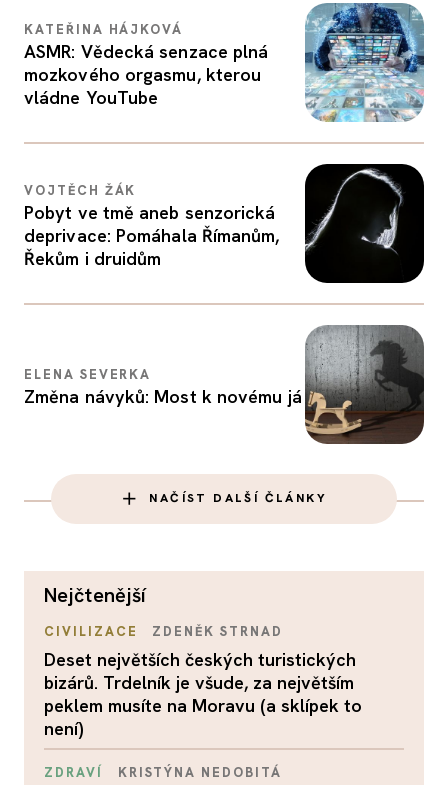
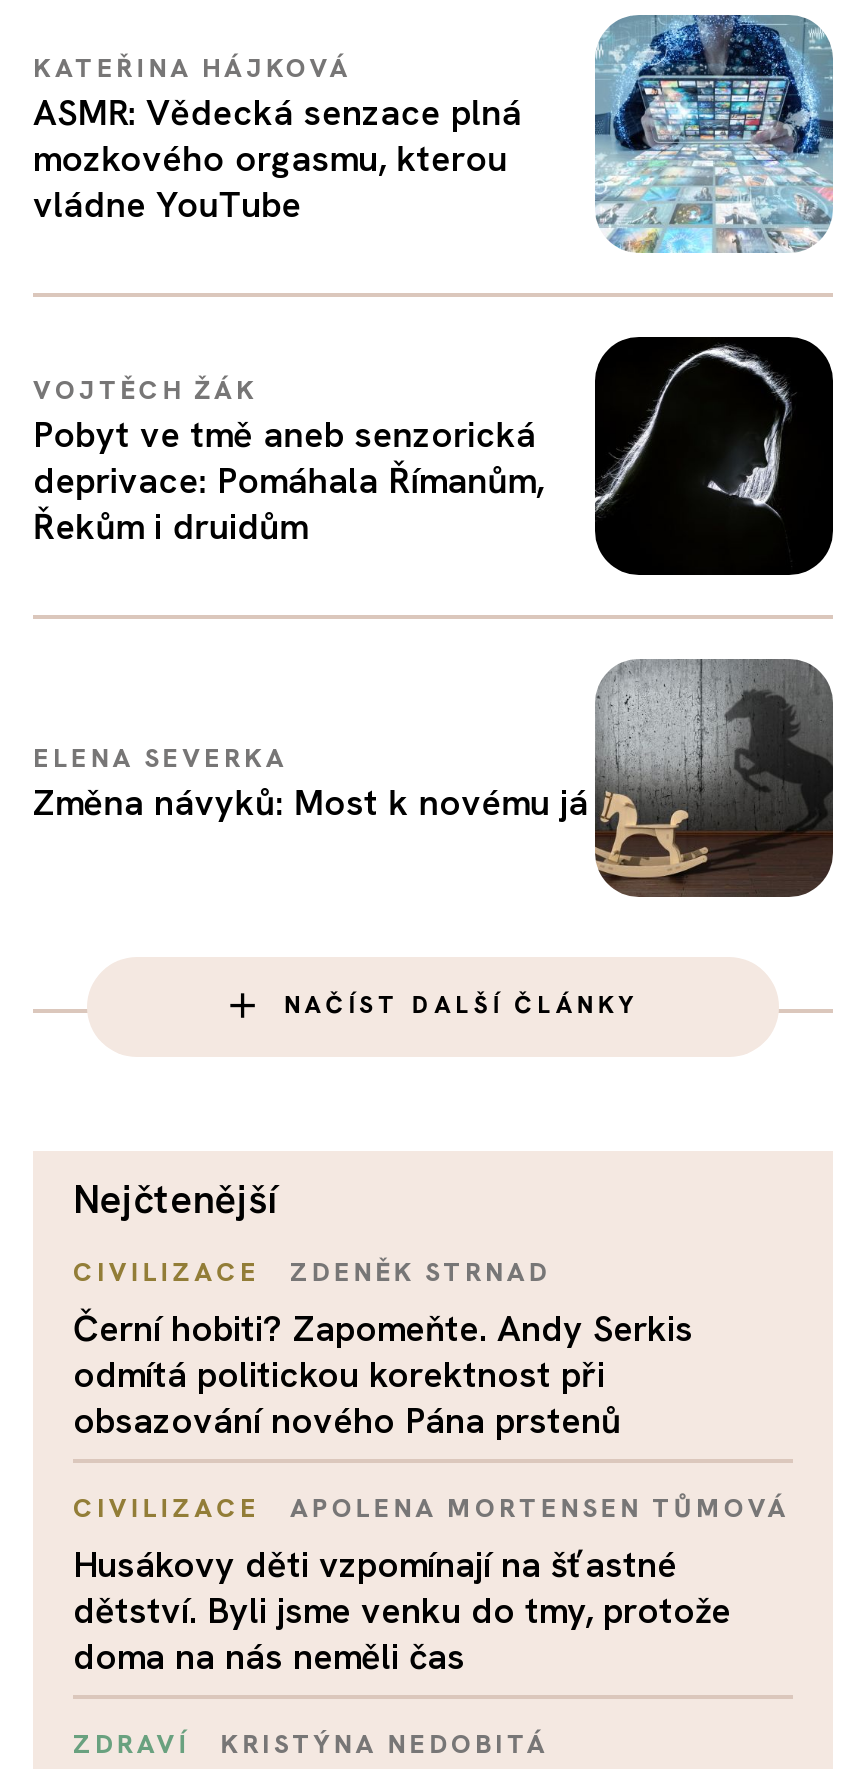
- Deset největších českých turistických
- bizárů. Trdelník je všude, za největším
- peklem musíte na Moravu (a sklípek to
- není)
+ Černí hobiti? Zapomeňte. Andy Serkis
+ odmítá politickou korektnost při
+ obsazování nového Pána prstenů
+ CIVILIZACE
+ APOLENA MORTENSEN TŮMOVÁ
+ Husákovy děti vzpomínají na šťastné
+ dětství. Byli jsme venku do tmy, protože
+ doma na nás neměli čas
